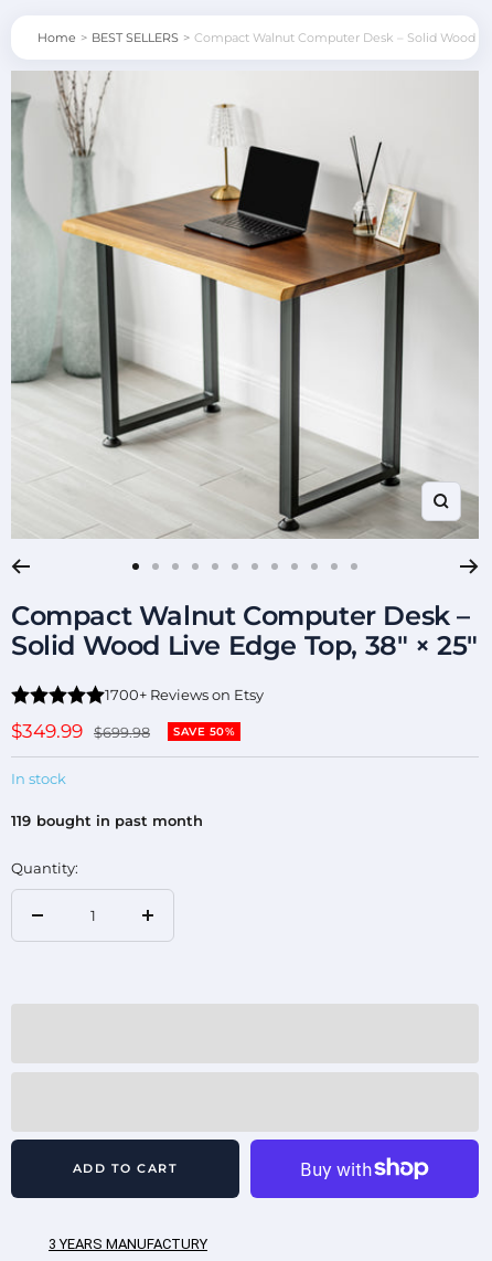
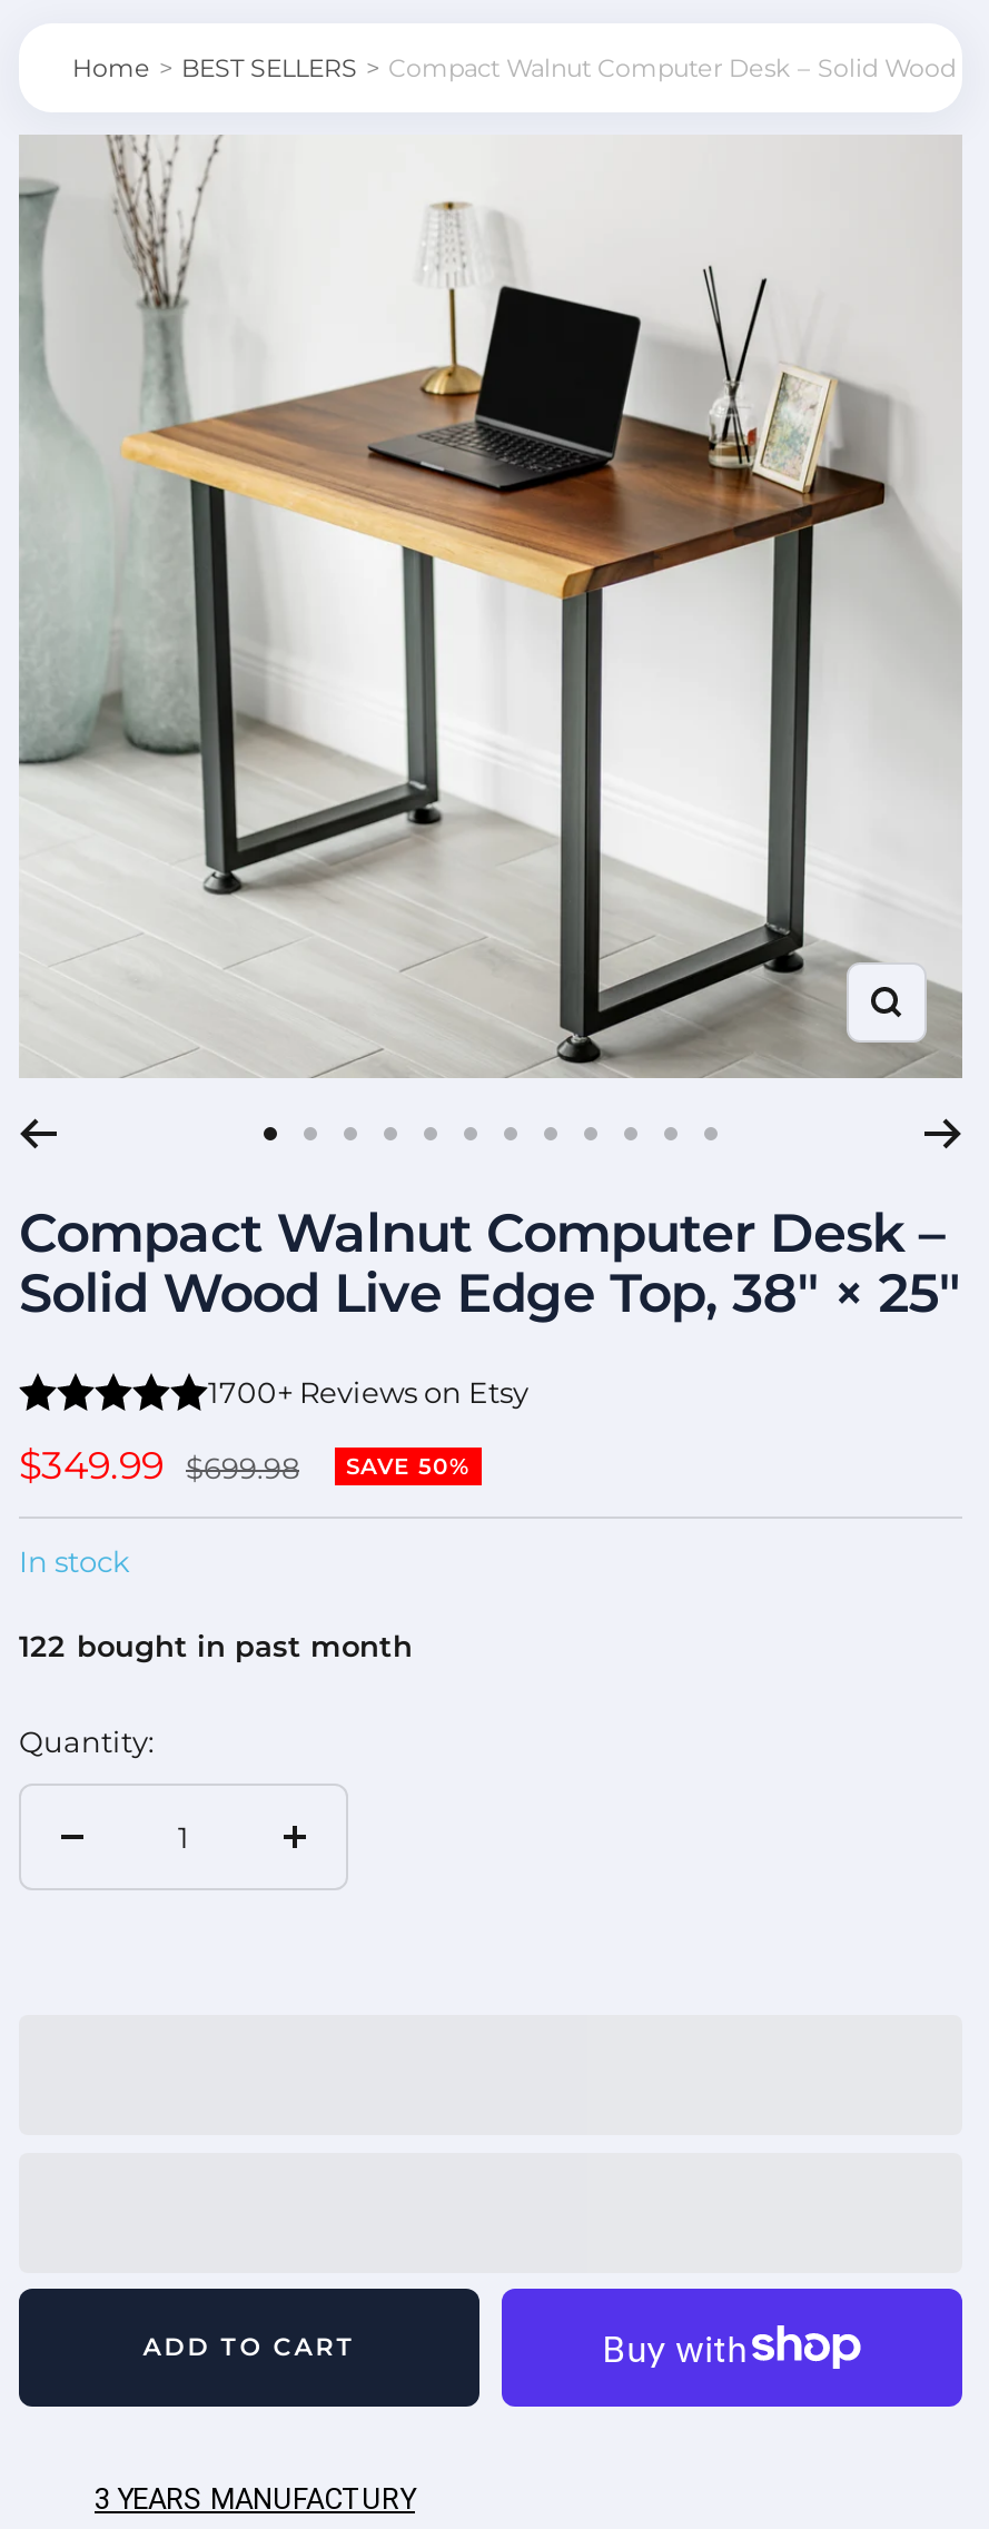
- 119 bought in past month
+ 122 bought in past month
